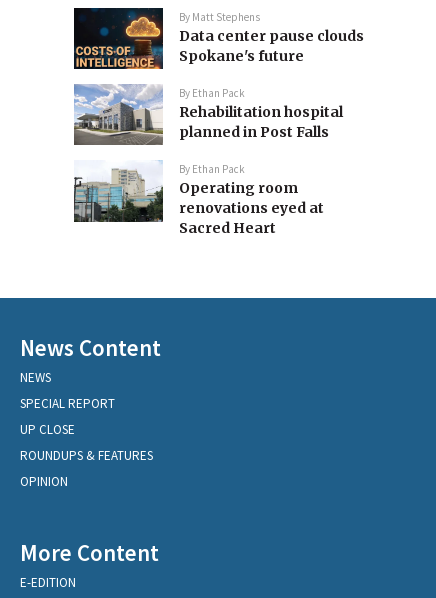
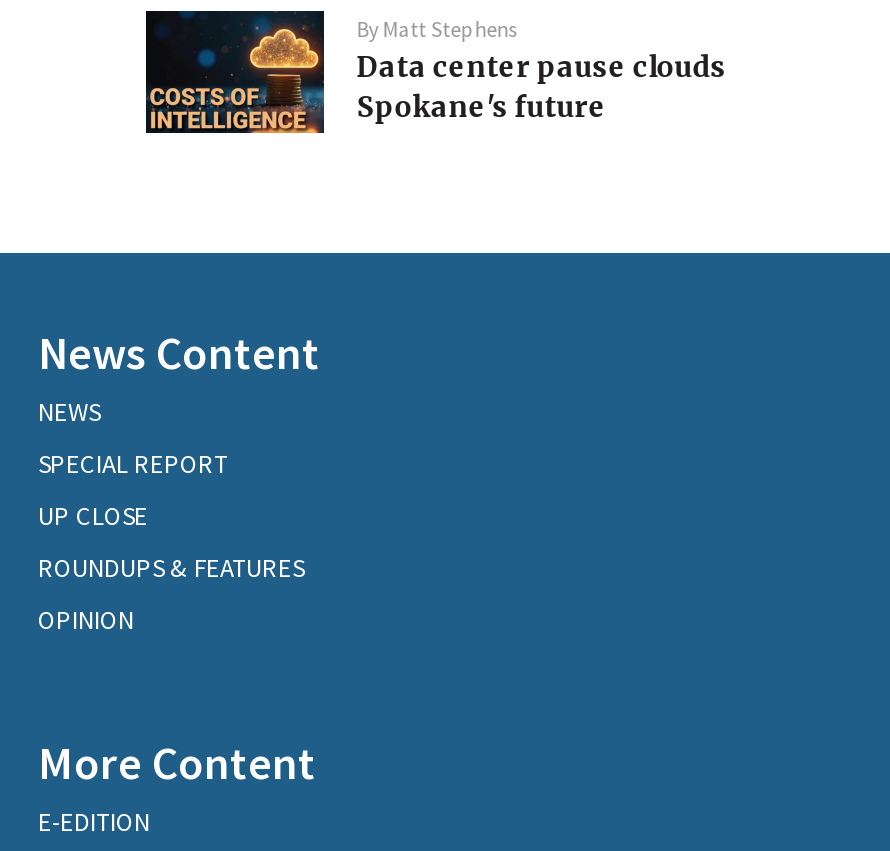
- [image]
- By Ethan Pack
- Rehabilitation hospital
- planned in Post Falls
- By Ethan Pack
- Operating room
- renovations eyed at
- Sacred Heart

- [image]
